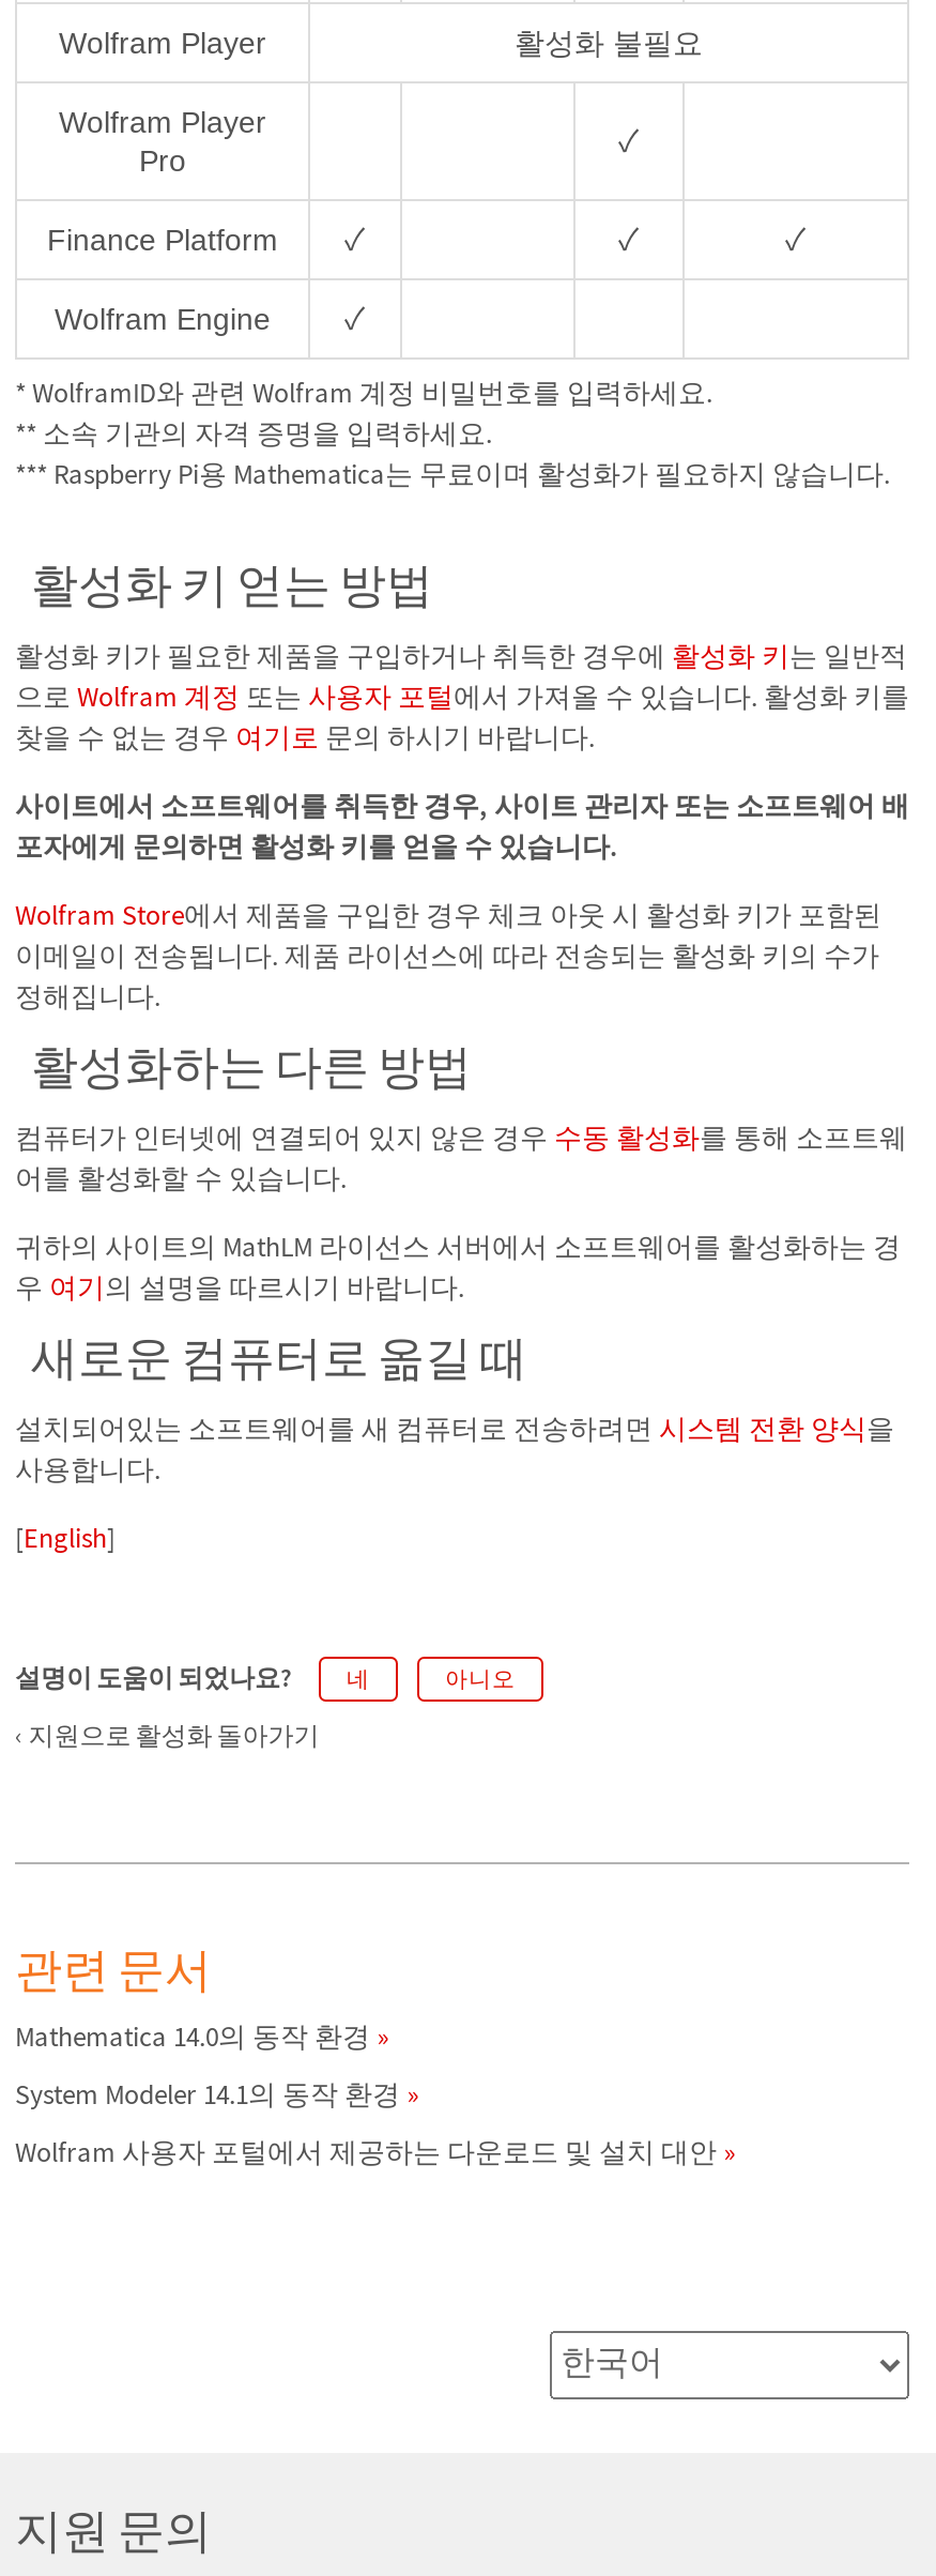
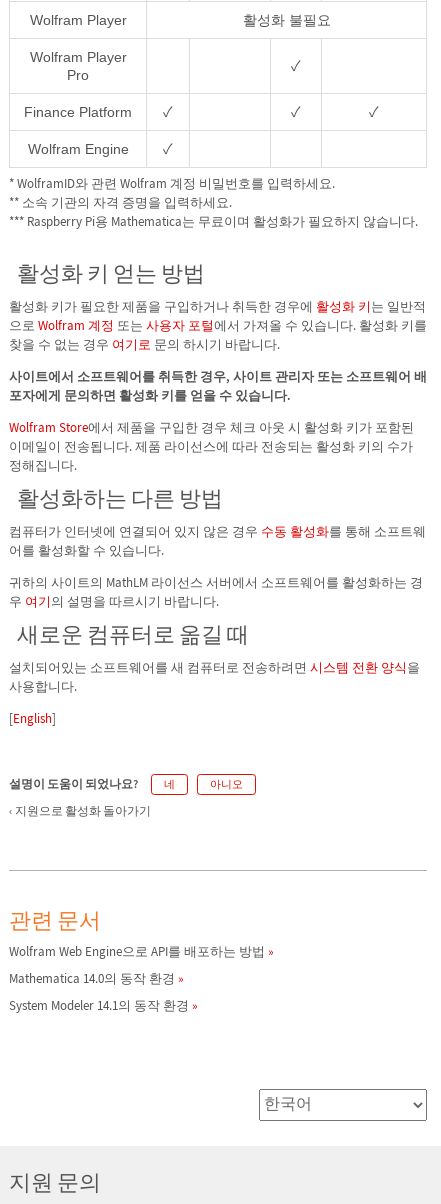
+ Wolfram Web Engine으로 API를 배포하는 방법

moved down: Mathematica 14.0의 동작 환경 | System Modeler 14.1의 동작 환경

- Wolfram 사용자 포털에서 제공하는 다운로드 및 설치 대안
